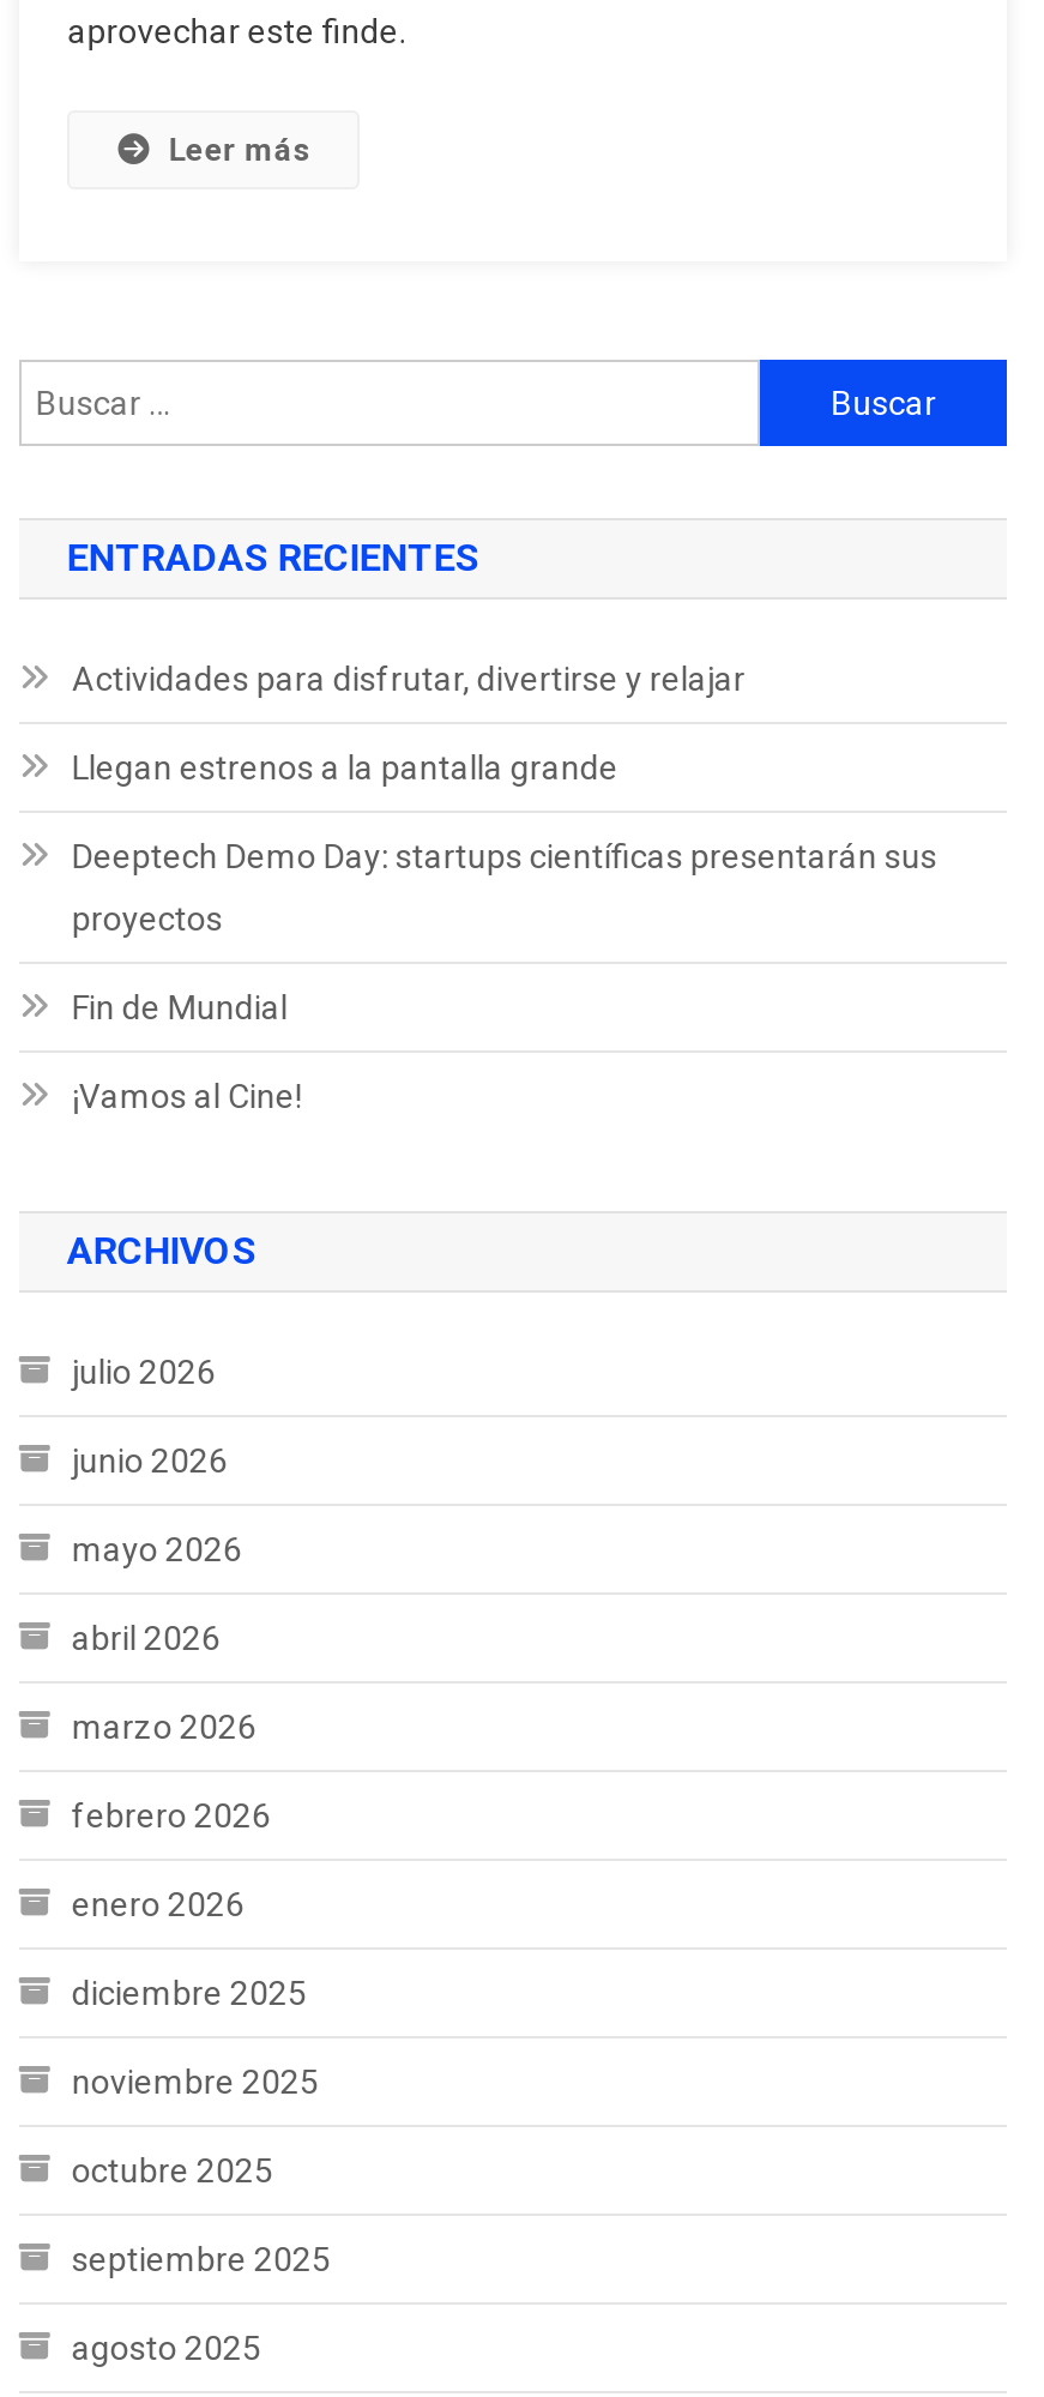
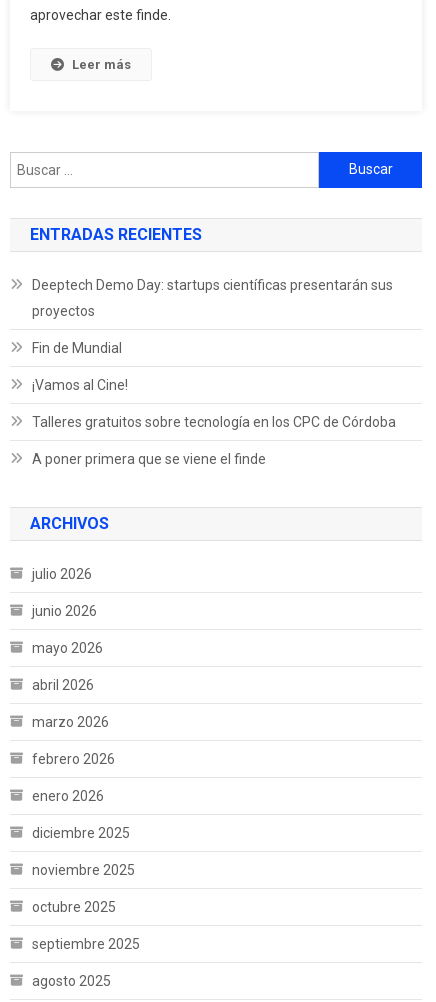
- Actividades para disfrutar, divertirse y relajar
- Llegan estrenos a la pantalla grande

moved up: Deeptech Demo Day: startups científicas presentarán sus | proyectos | Fin de Mundial | ¡Vamos al Cine!

+ Talleres gratuitos sobre tecnología en los CPC de Córdoba
+ A poner primera que se viene el finde
